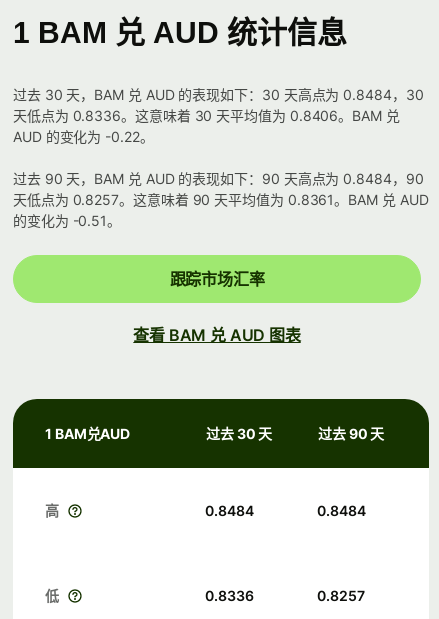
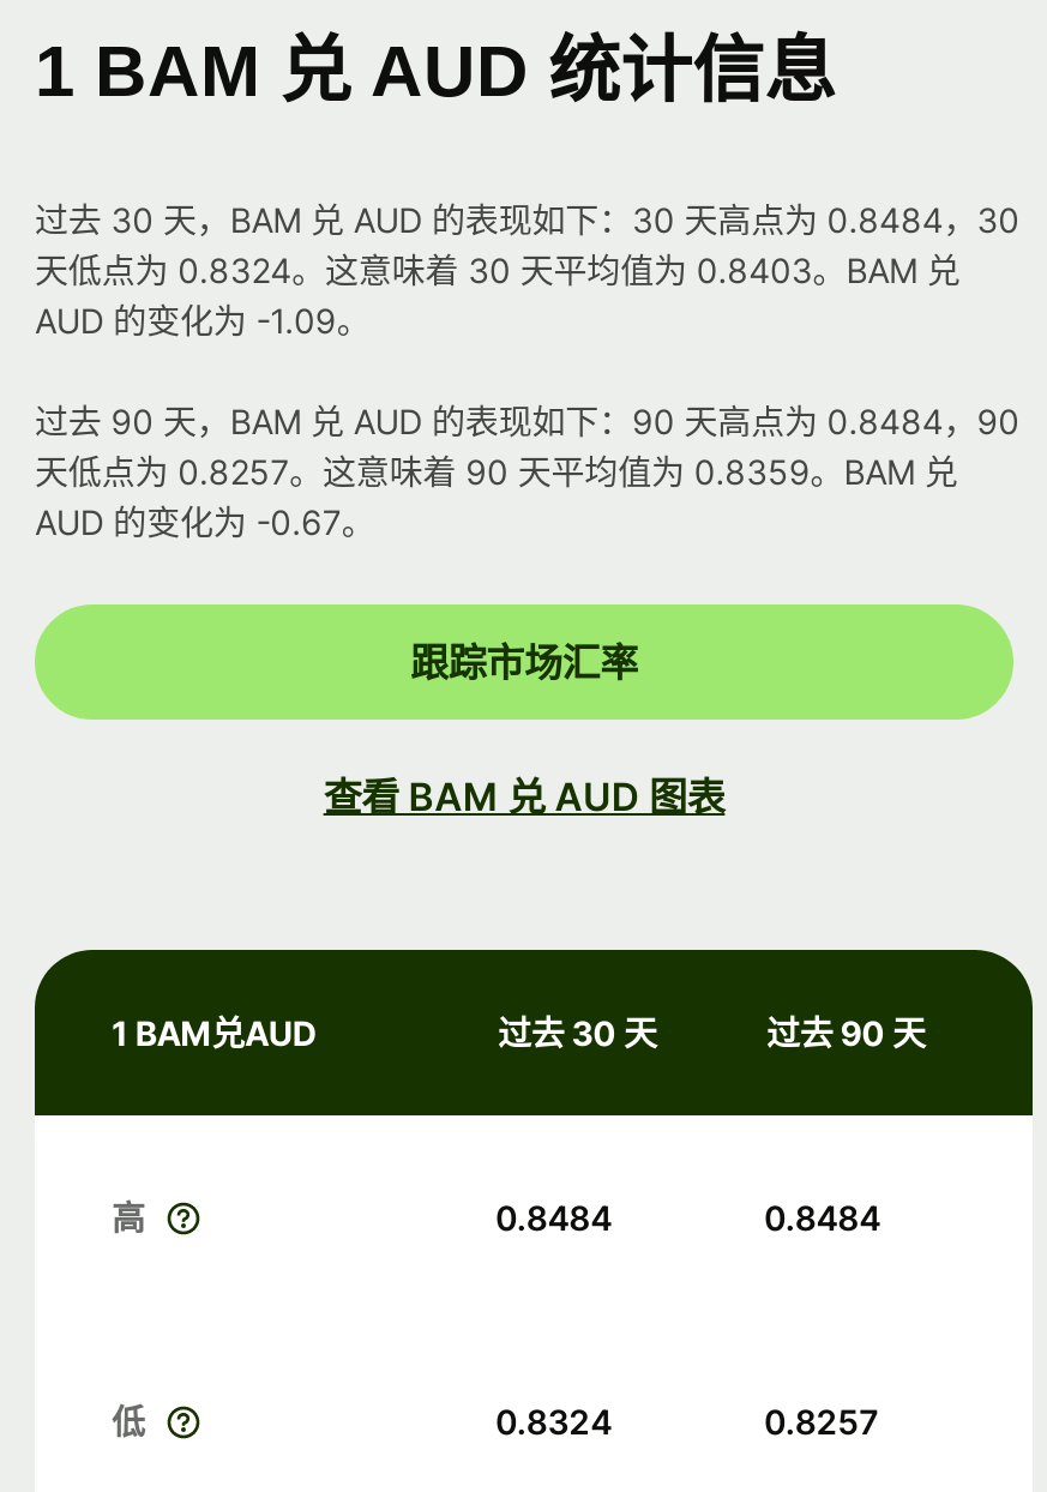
- 天低点为 0.8336。这意味着 30 天平均值为 0.8406。BAM 兑
+ 天低点为 0.8324。这意味着 30 天平均值为 0.8403。BAM 兑

- AUD 的变化为 -0.22。
+ AUD 的变化为 -1.09。

- 天低点为 0.8257。这意味着 90 天平均值为 0.8361。BAM 兑 AUD
- 的变化为 -0.51。
+ 天低点为 0.8257。这意味着 90 天平均值为 0.8359。BAM 兑
+ AUD 的变化为 -0.67。

- 0.8336
+ 0.8324
